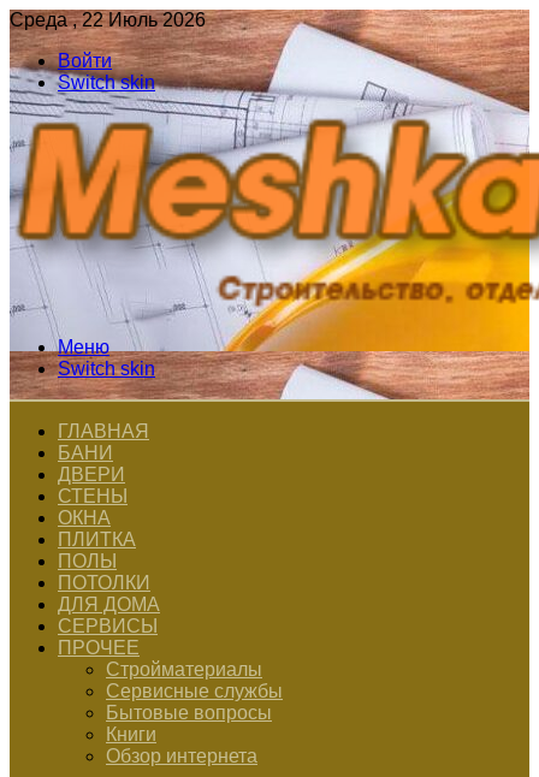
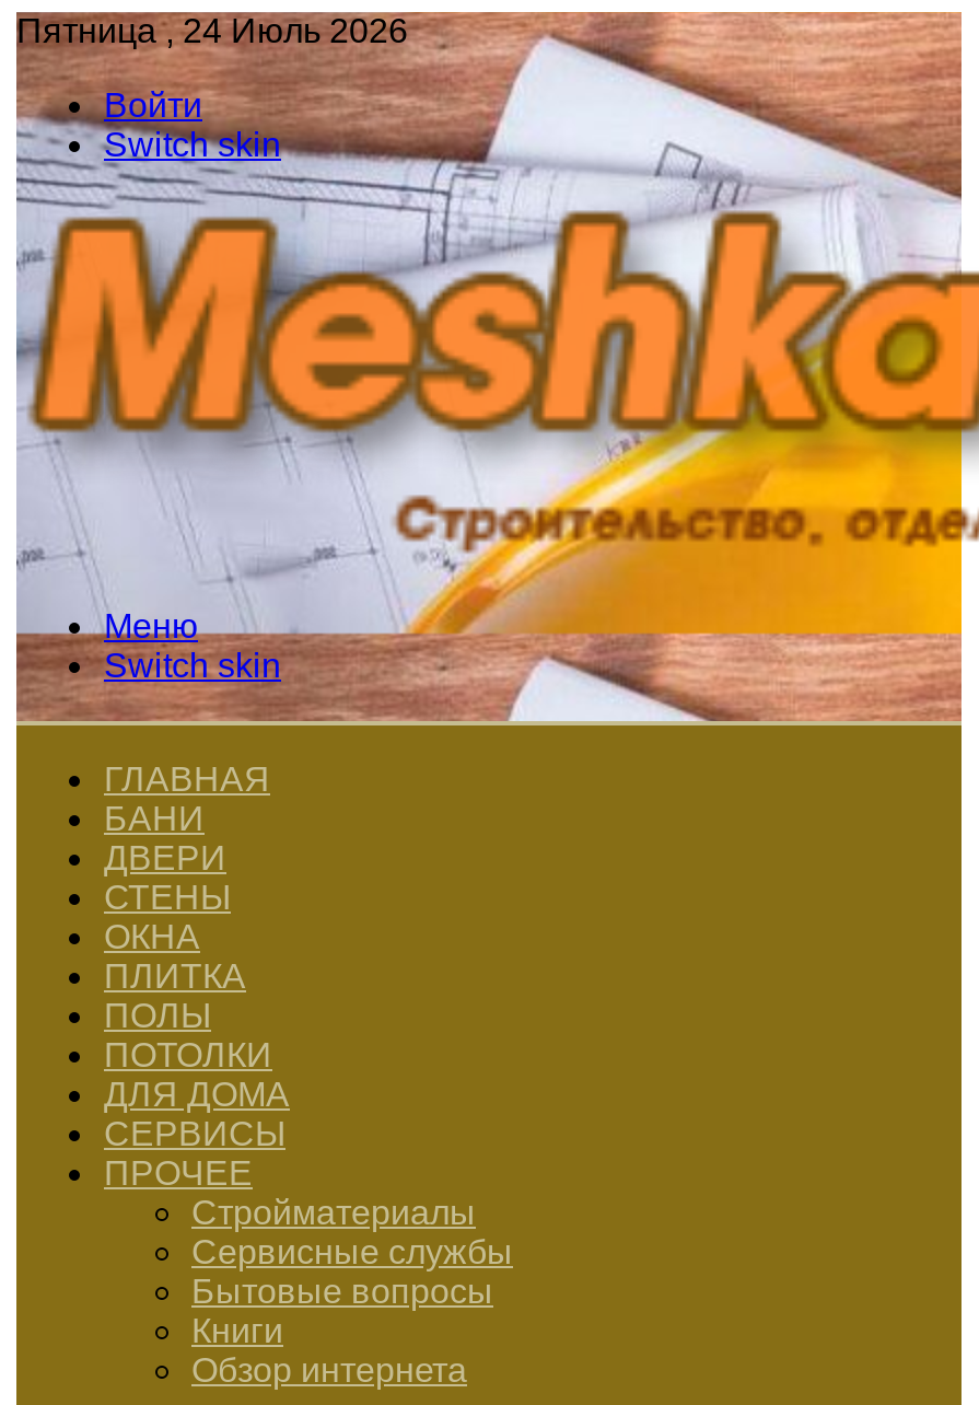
- Среда , 22 Июль 2026
+ Пятница , 24 Июль 2026
